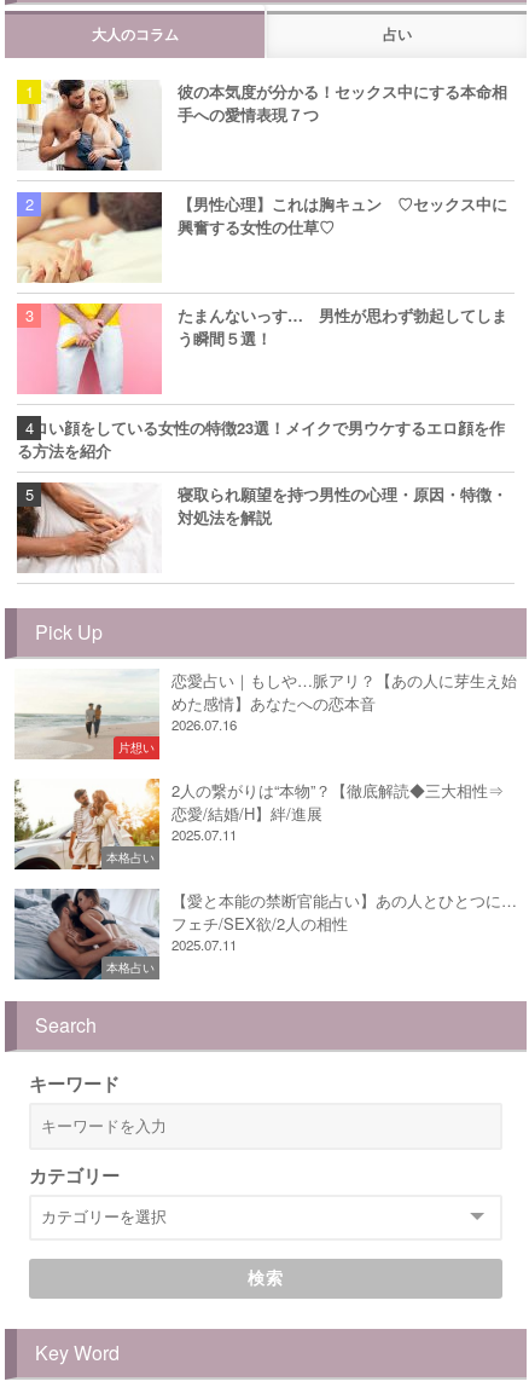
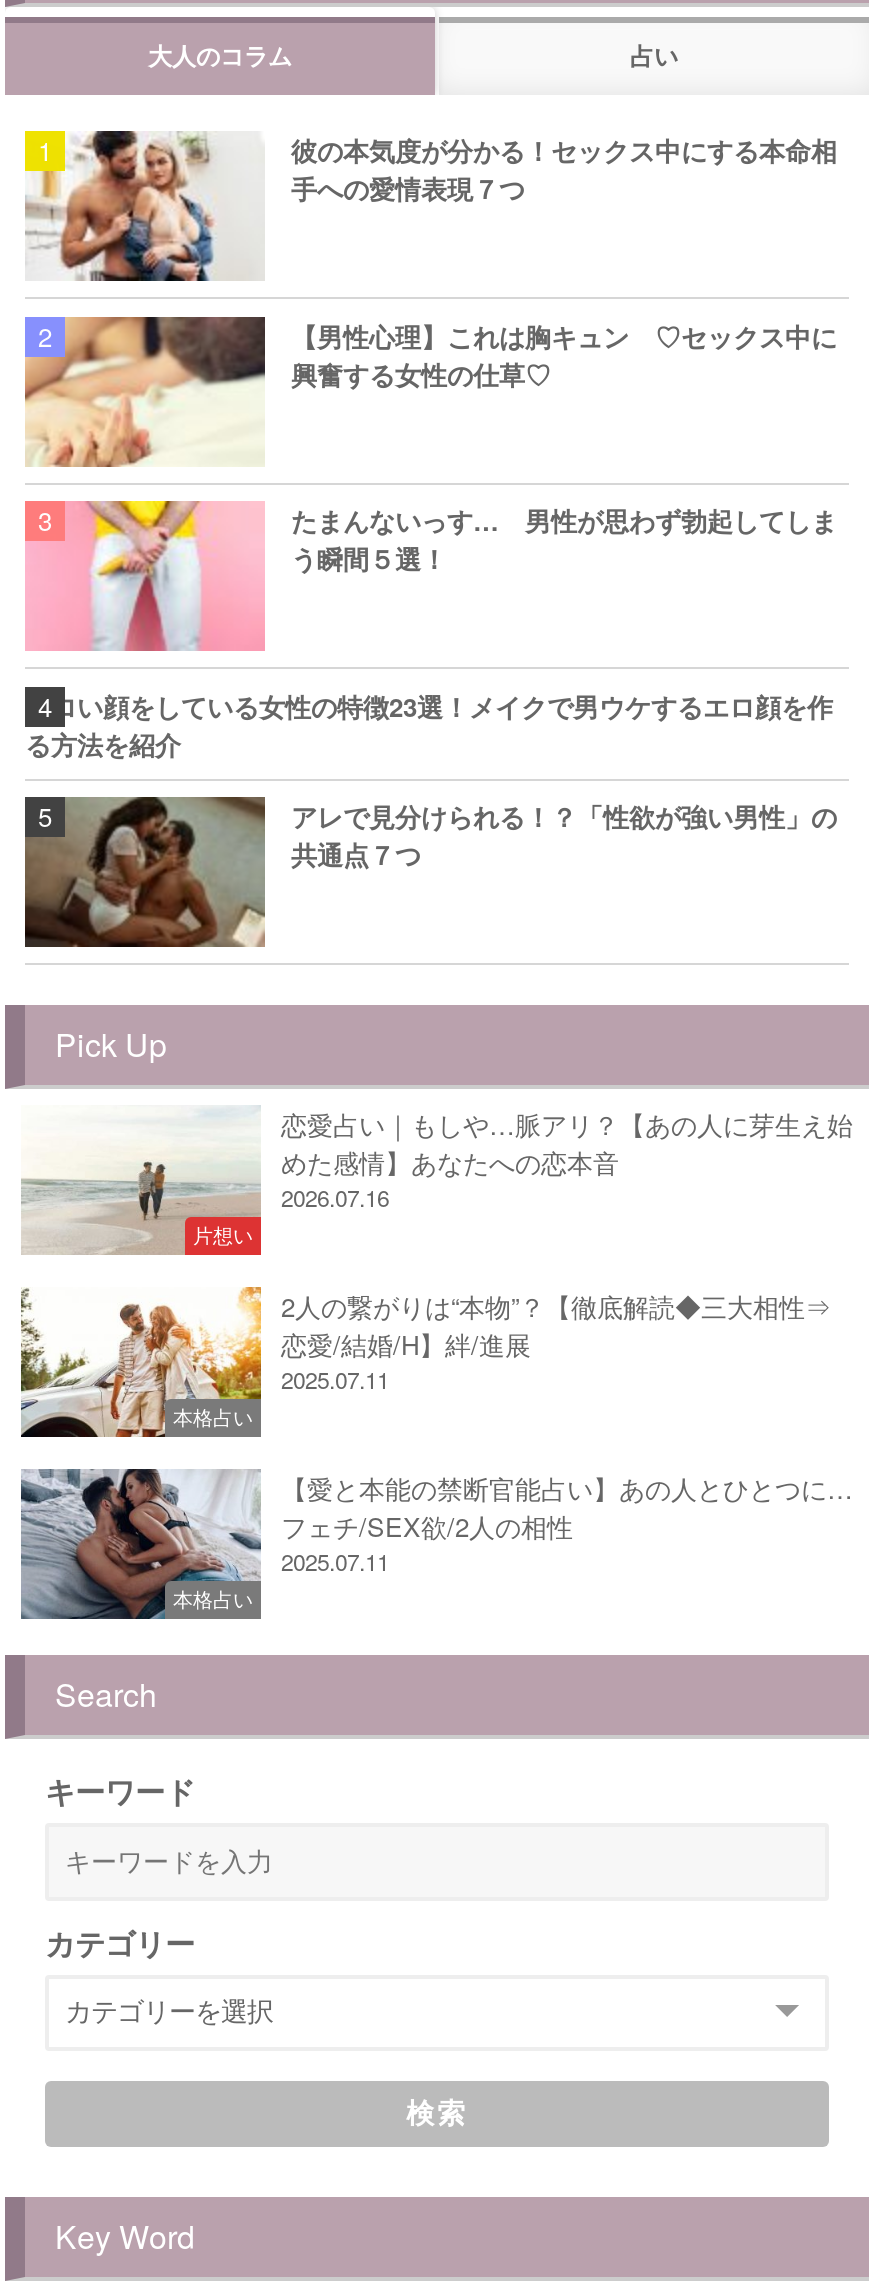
- [image]
- 寝取られ願望を持つ男性の心理・原因・特徴・
- 対処法を解説
+ [image]
+ アレで見分けられる！？「性欲が強い男性」の
+ 共通点７つ
